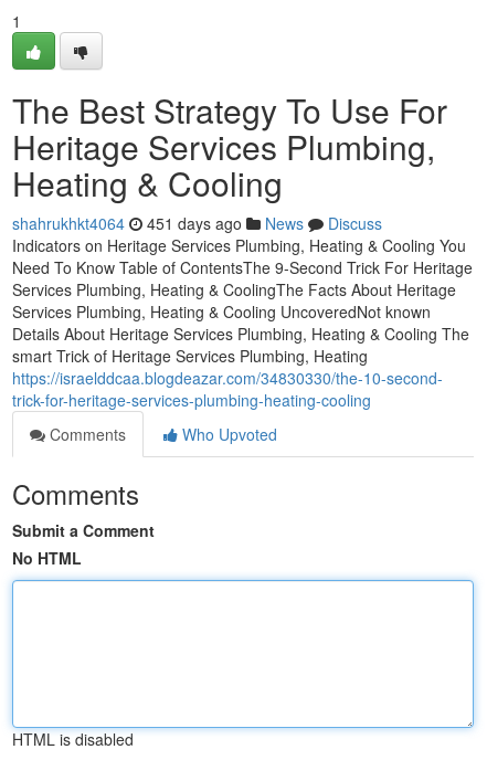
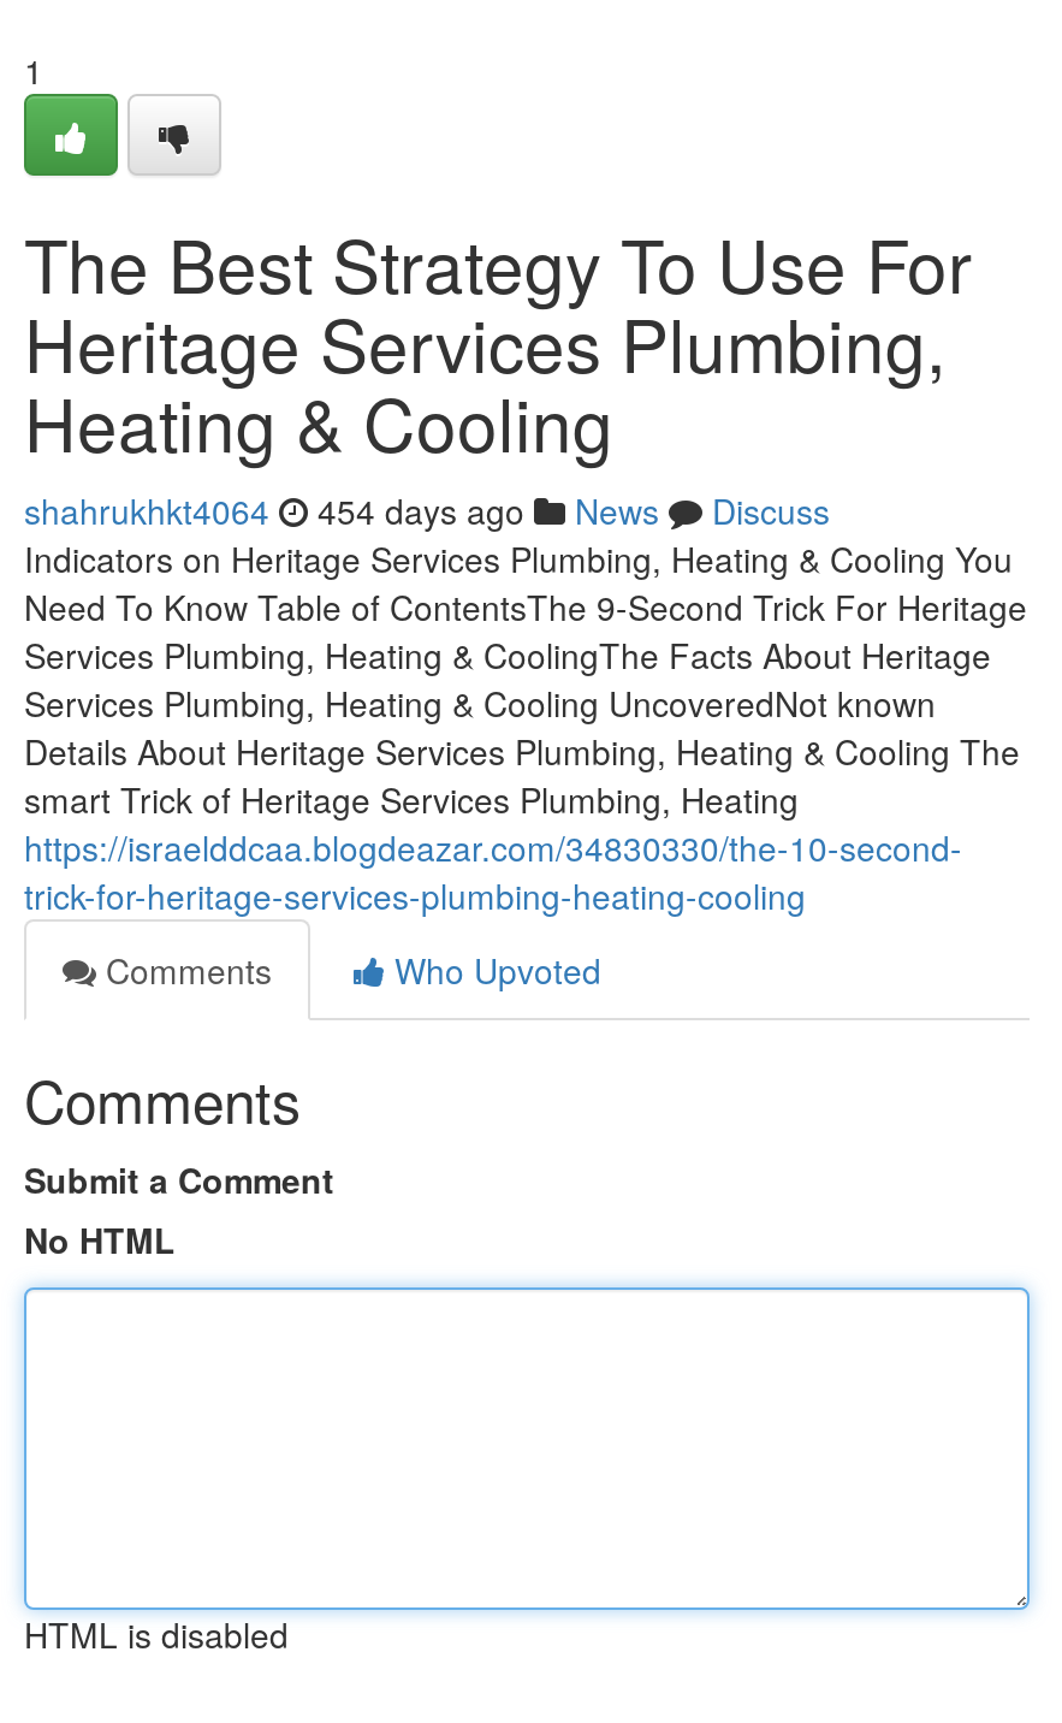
- shahrukhkt4064 451 days ago News Discuss
+ shahrukhkt4064 454 days ago News Discuss
